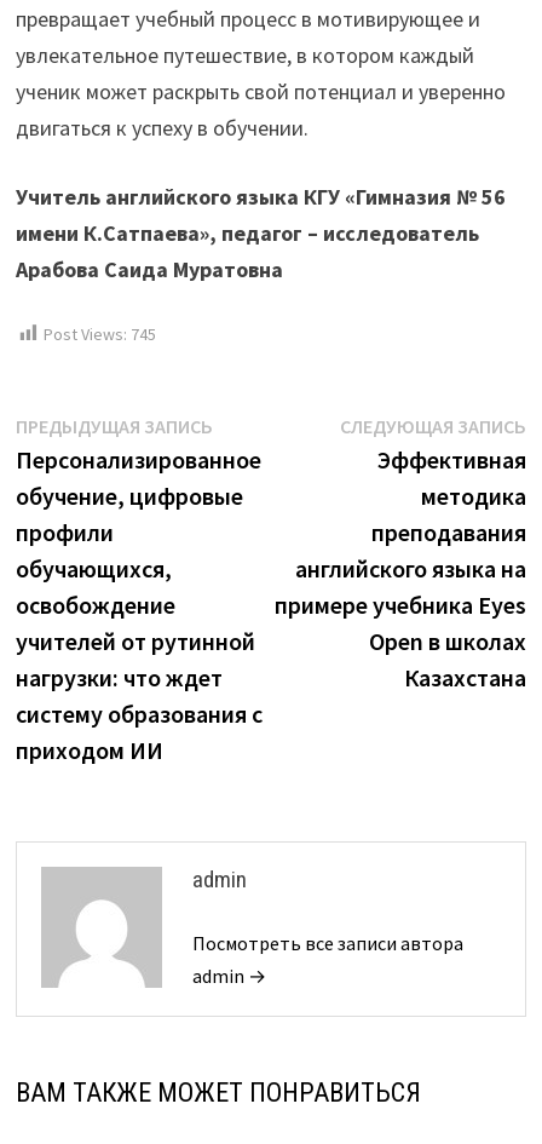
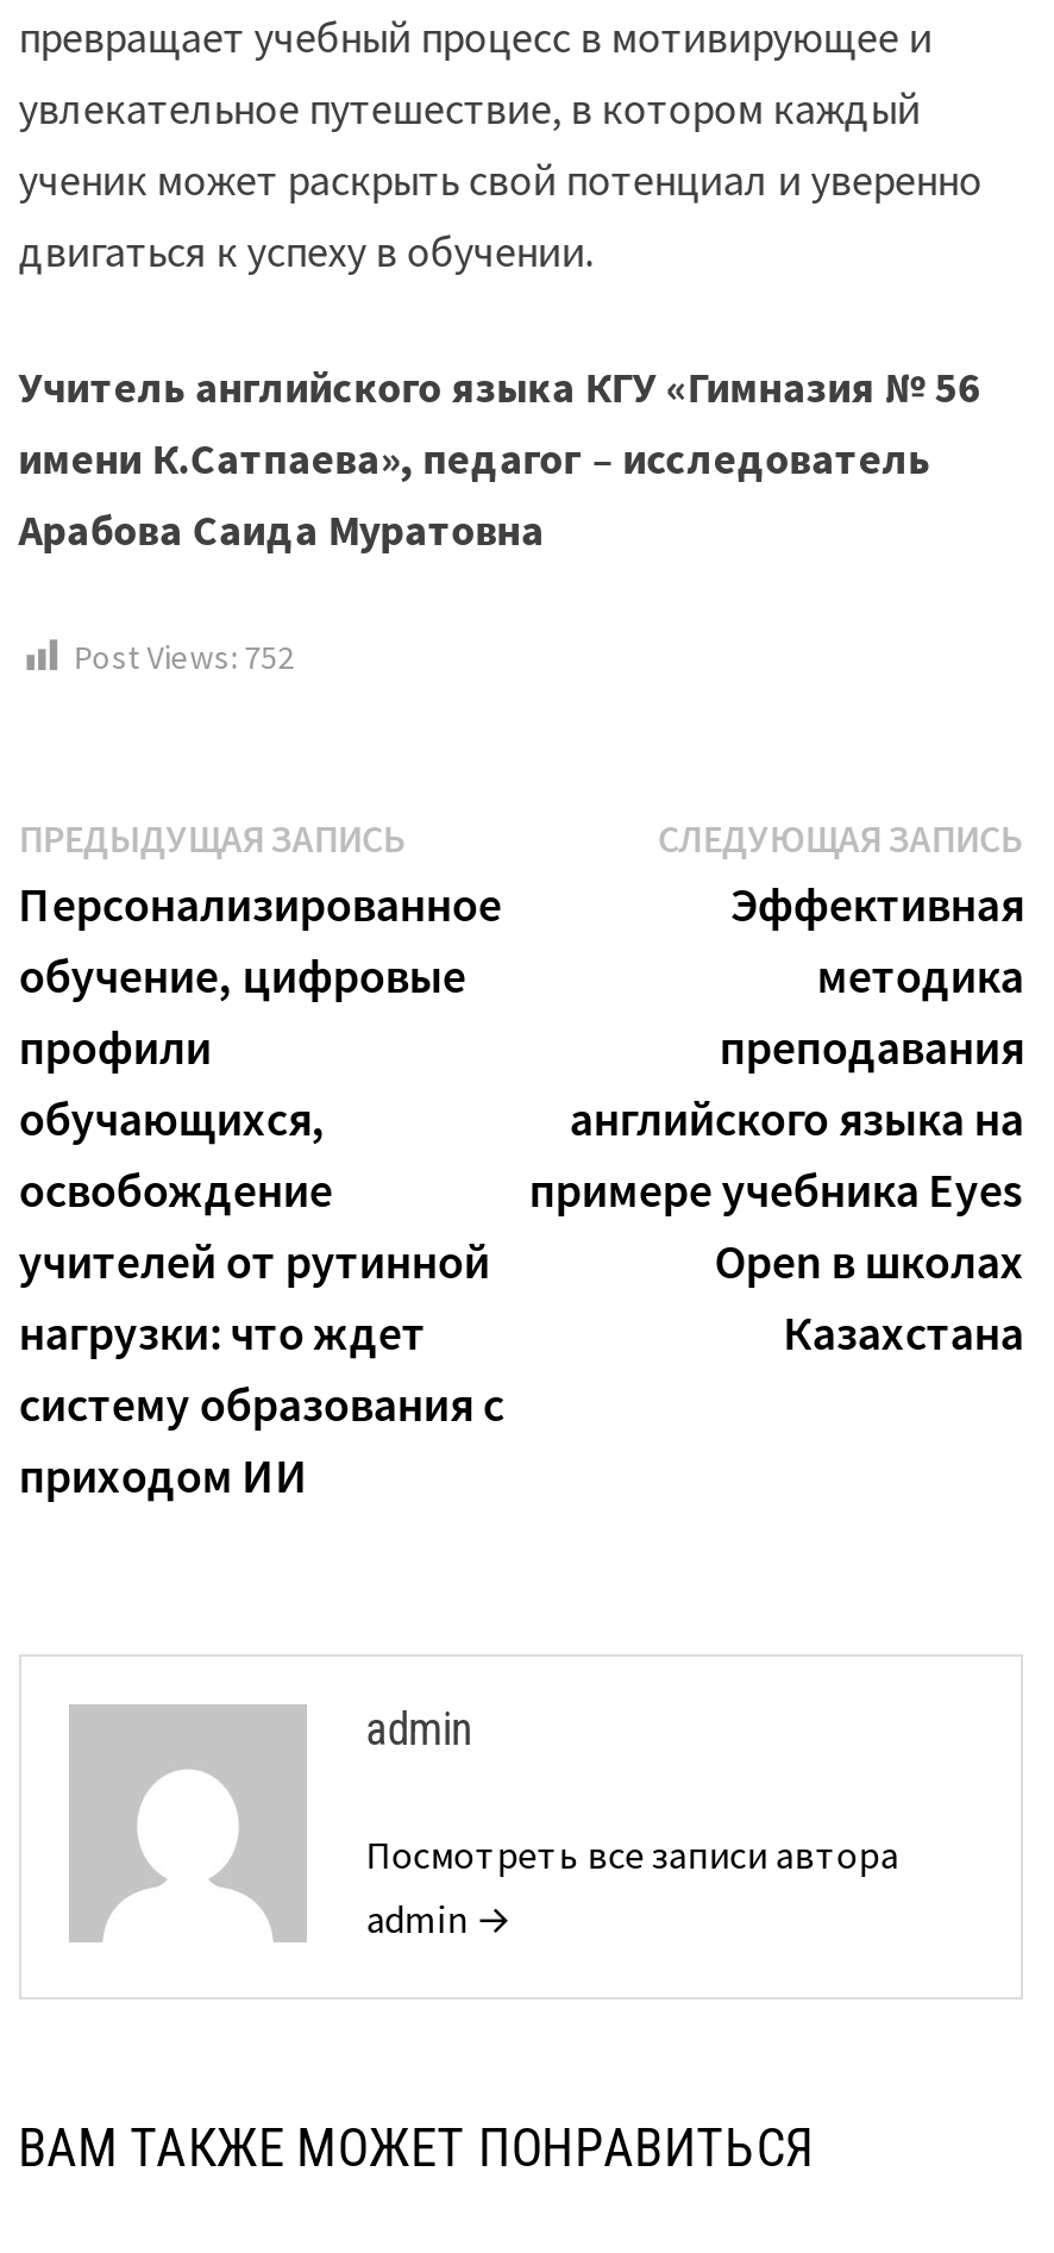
- Post Views: 745
+ Post Views: 752
